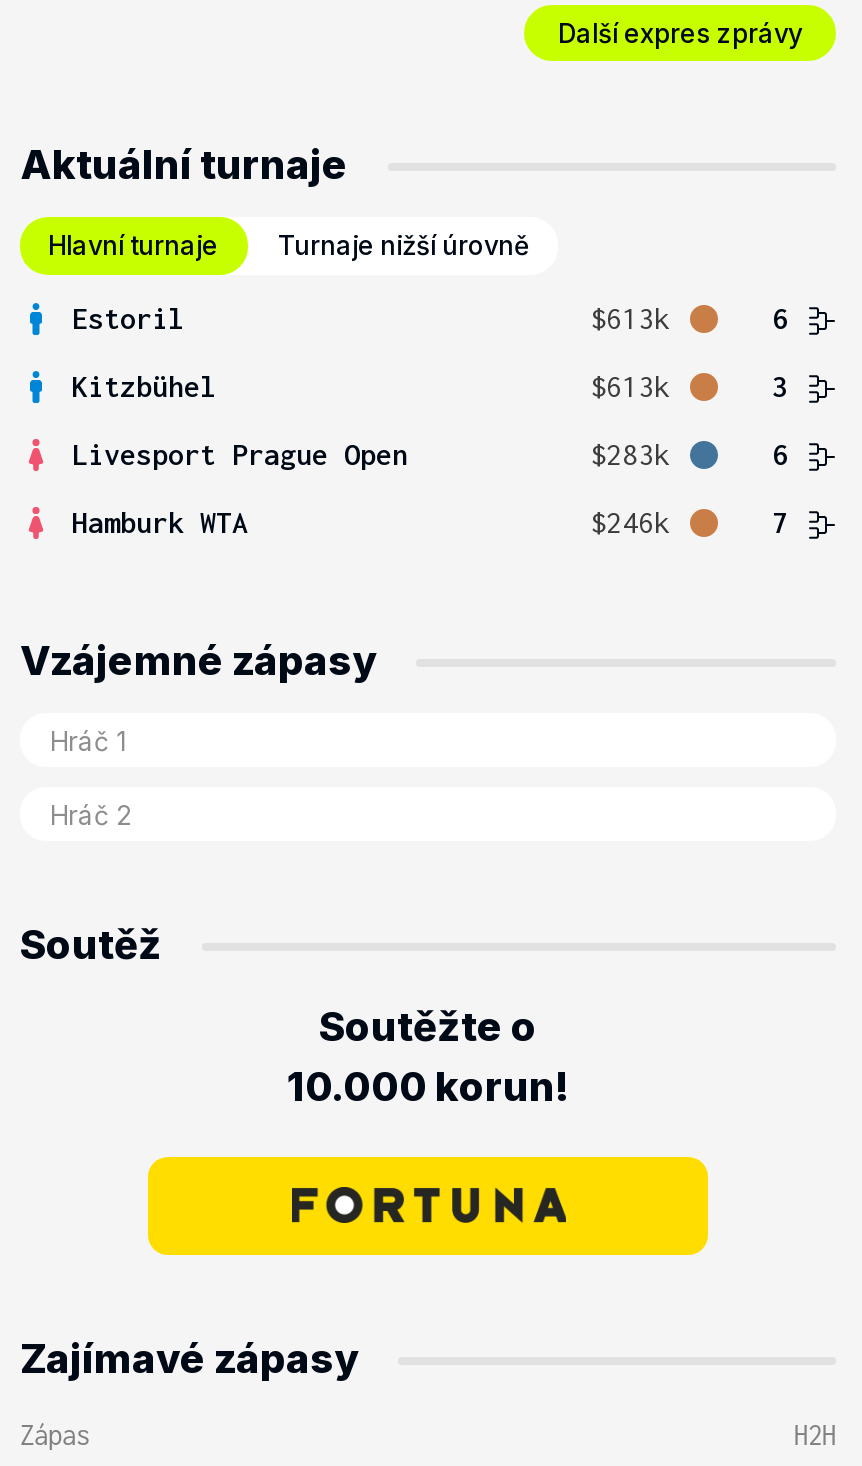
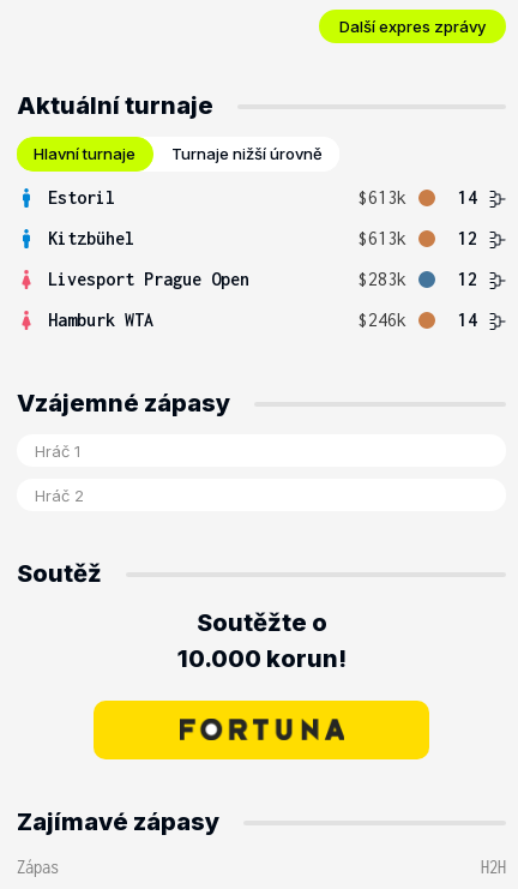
- 6
+ 14

- 3
+ 12

- 6
+ 12

- 7
+ 14
